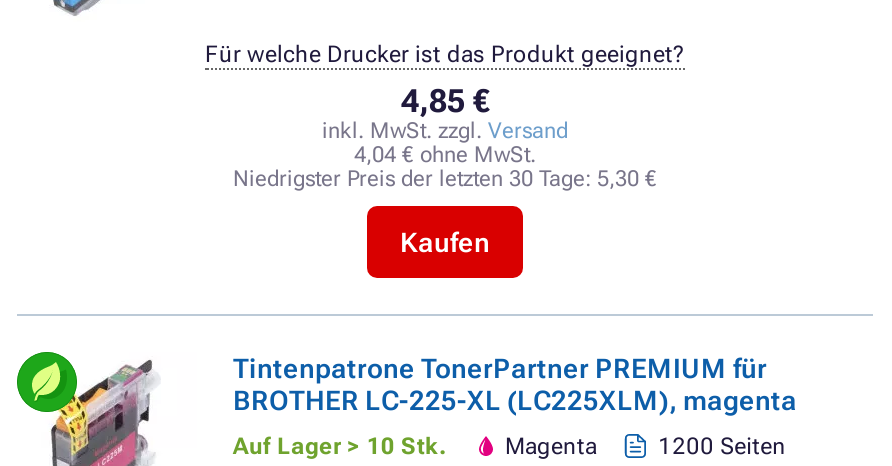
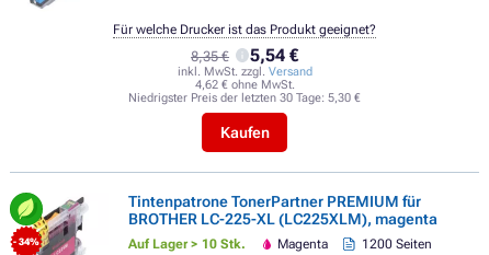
- 4,85 €
+ 8,35 €
+ 5,54 €

- 4,04 € ohne MwSt.
+ 4,62 € ohne MwSt.

+ - 34%
